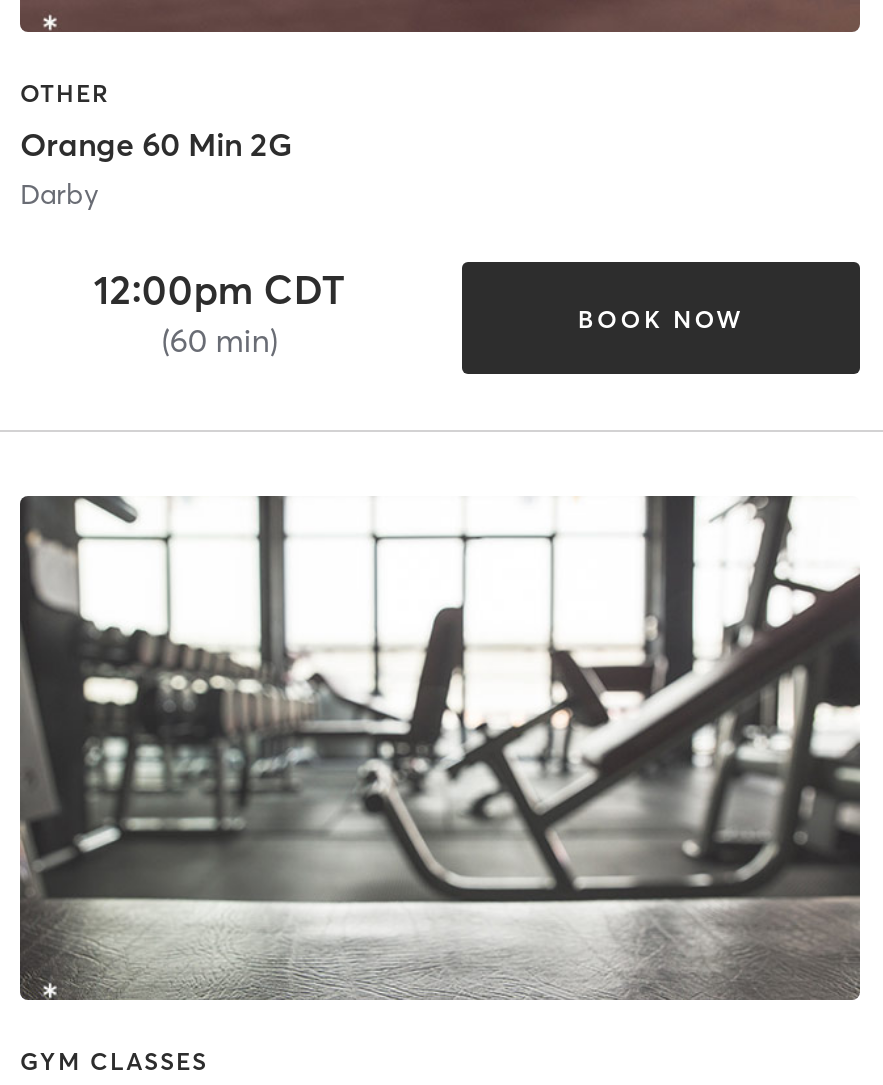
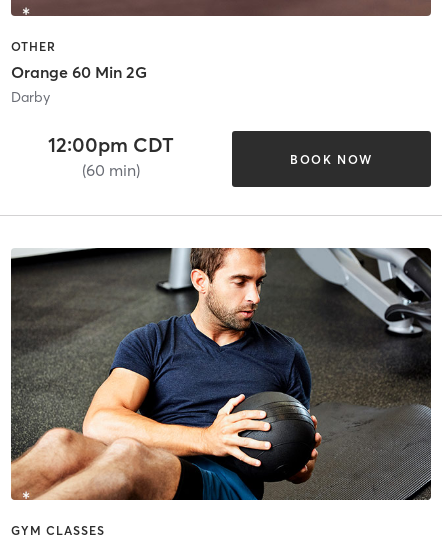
- [image]
+ [image]
